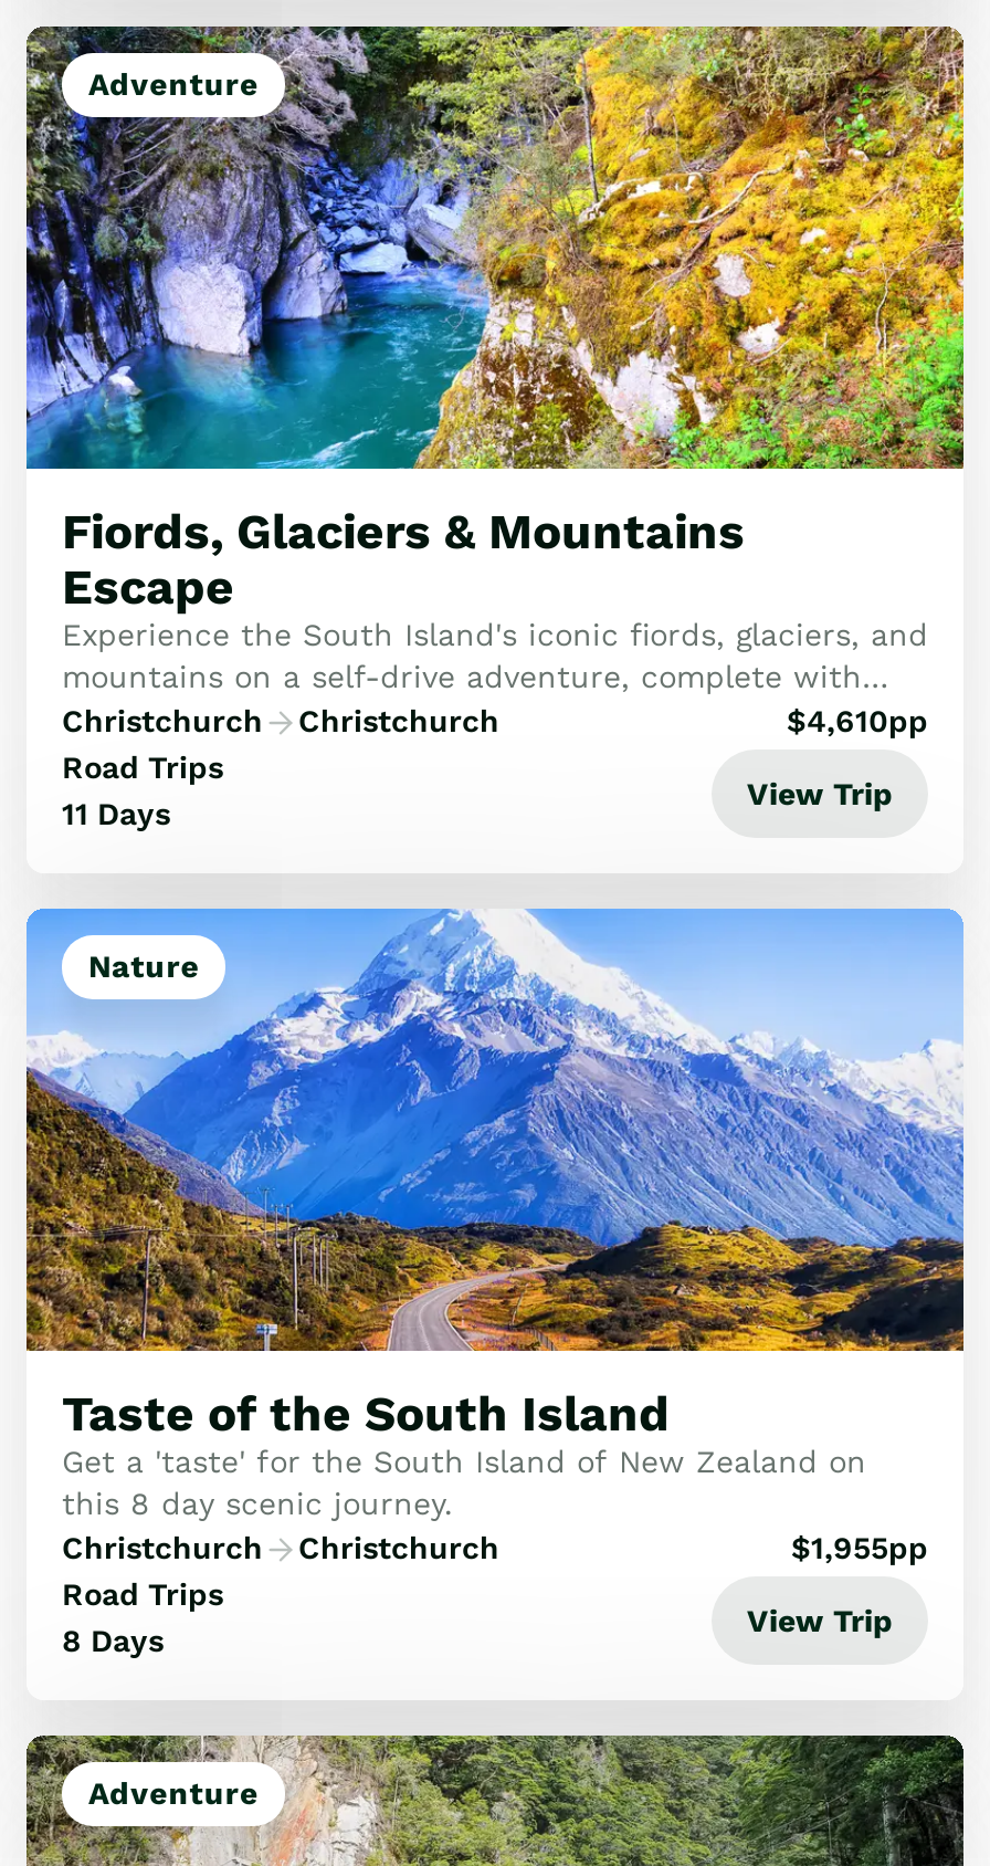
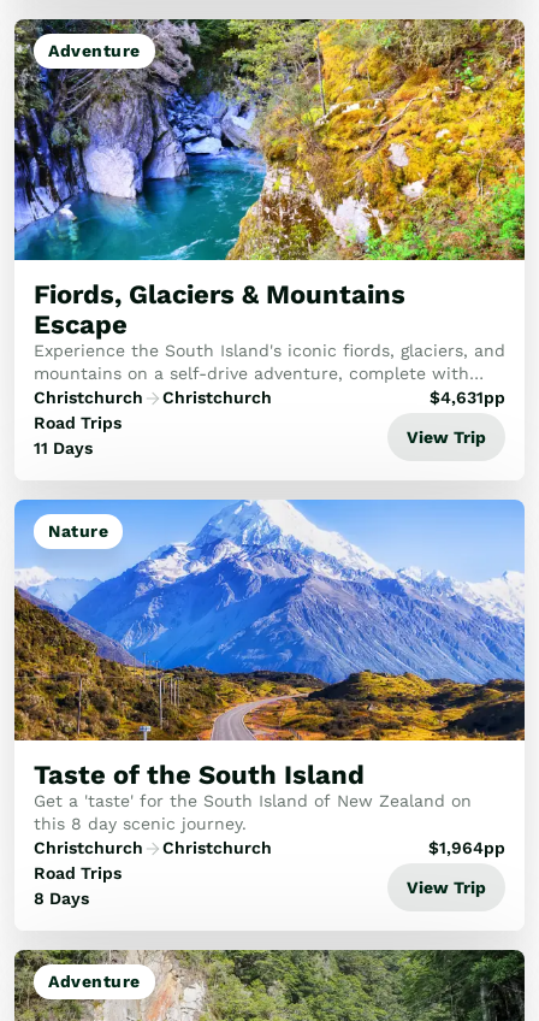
- $4,610pp
+ $4,631pp

- $1,955pp
+ $1,964pp
